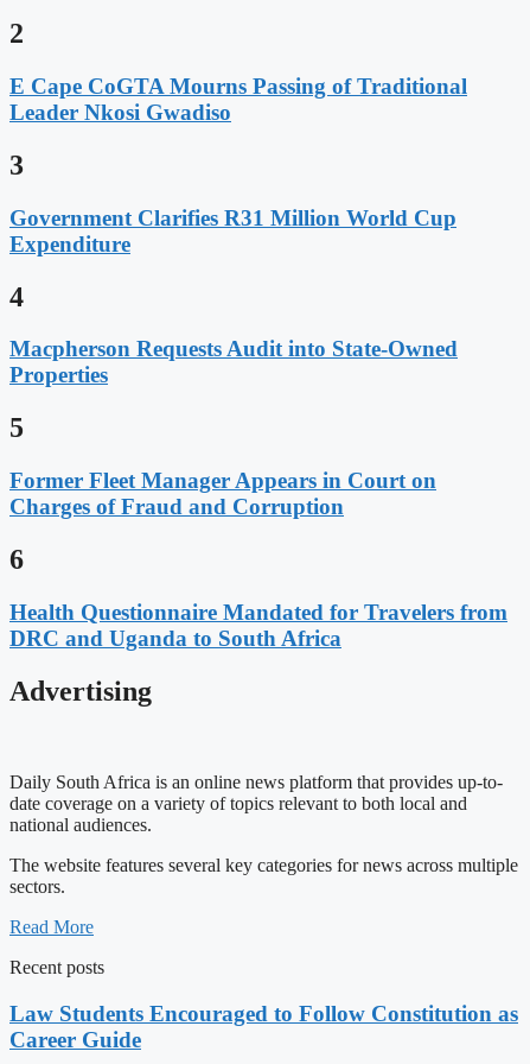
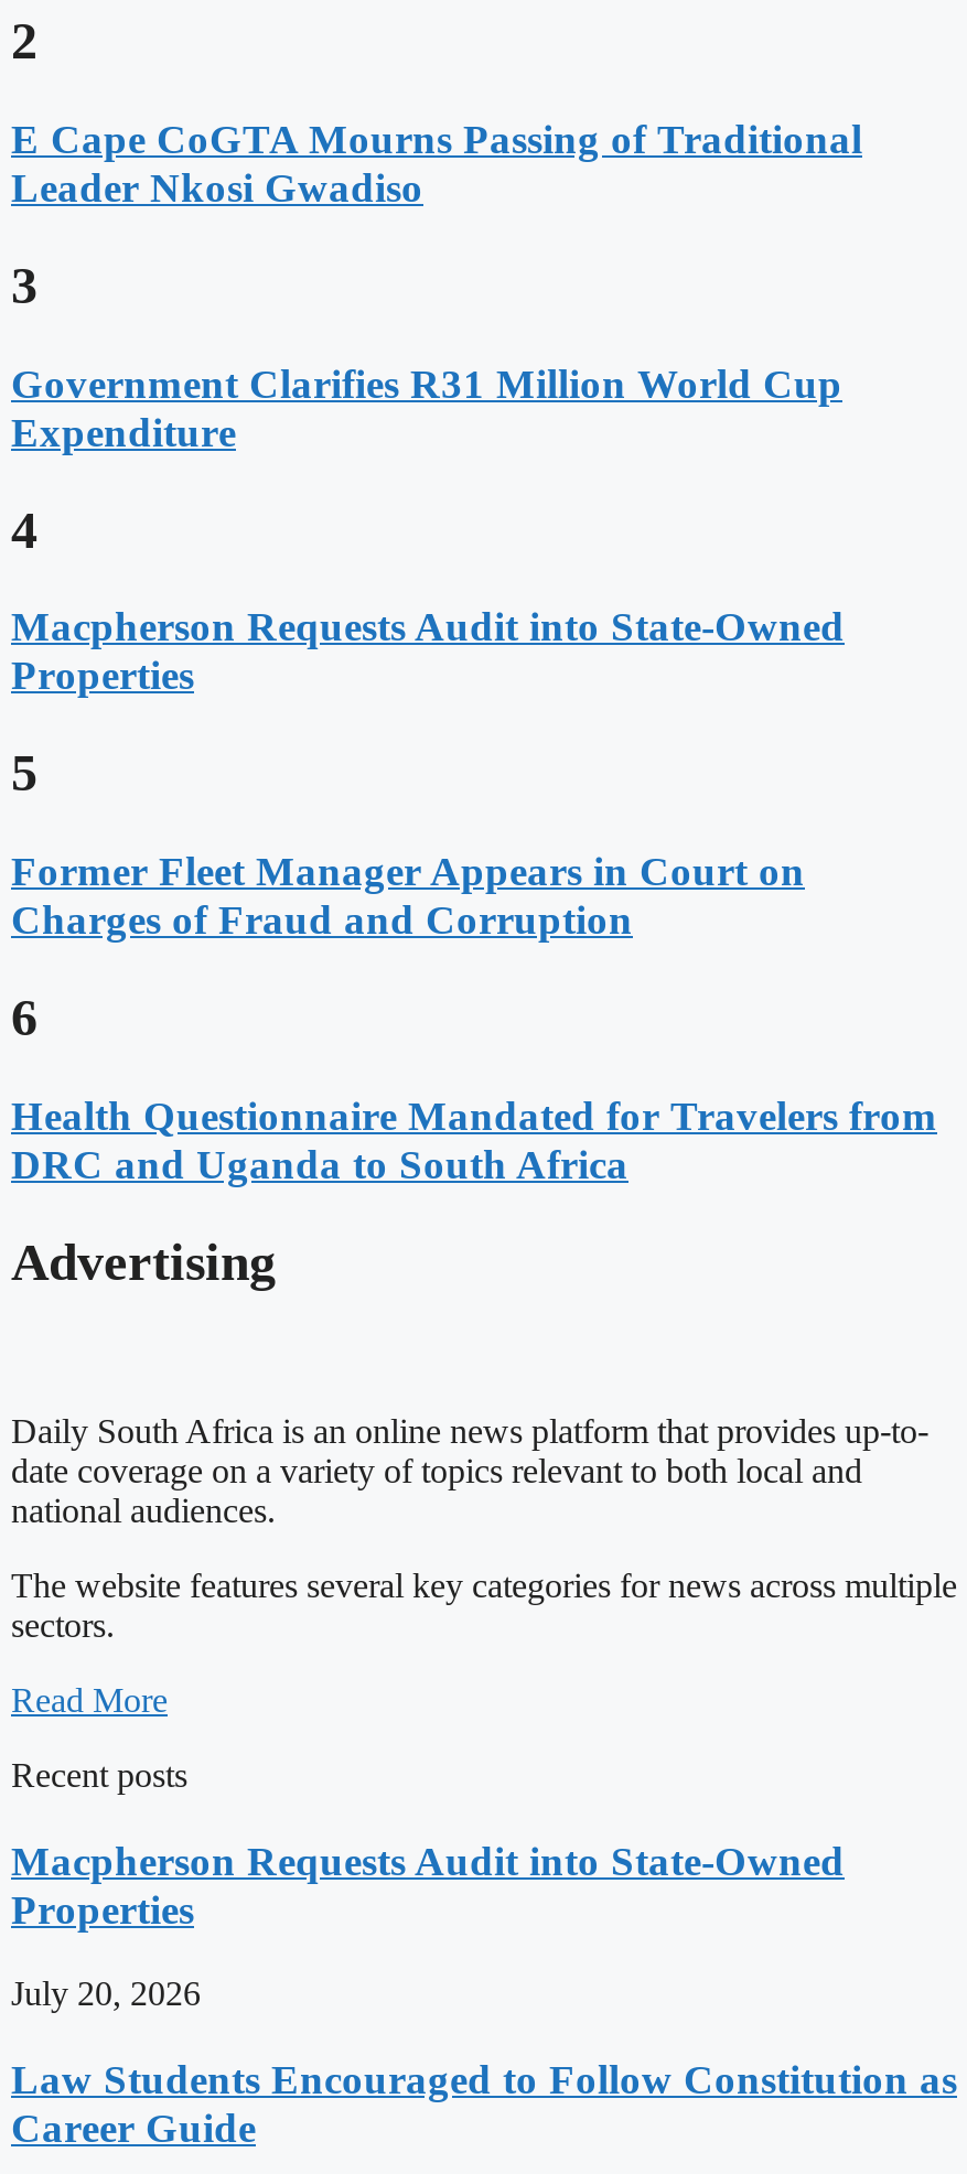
+ Macpherson Requests Audit into State-Owned
+ Properties
+ July 20, 2026
